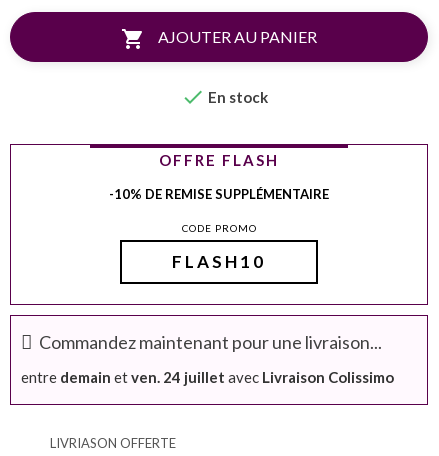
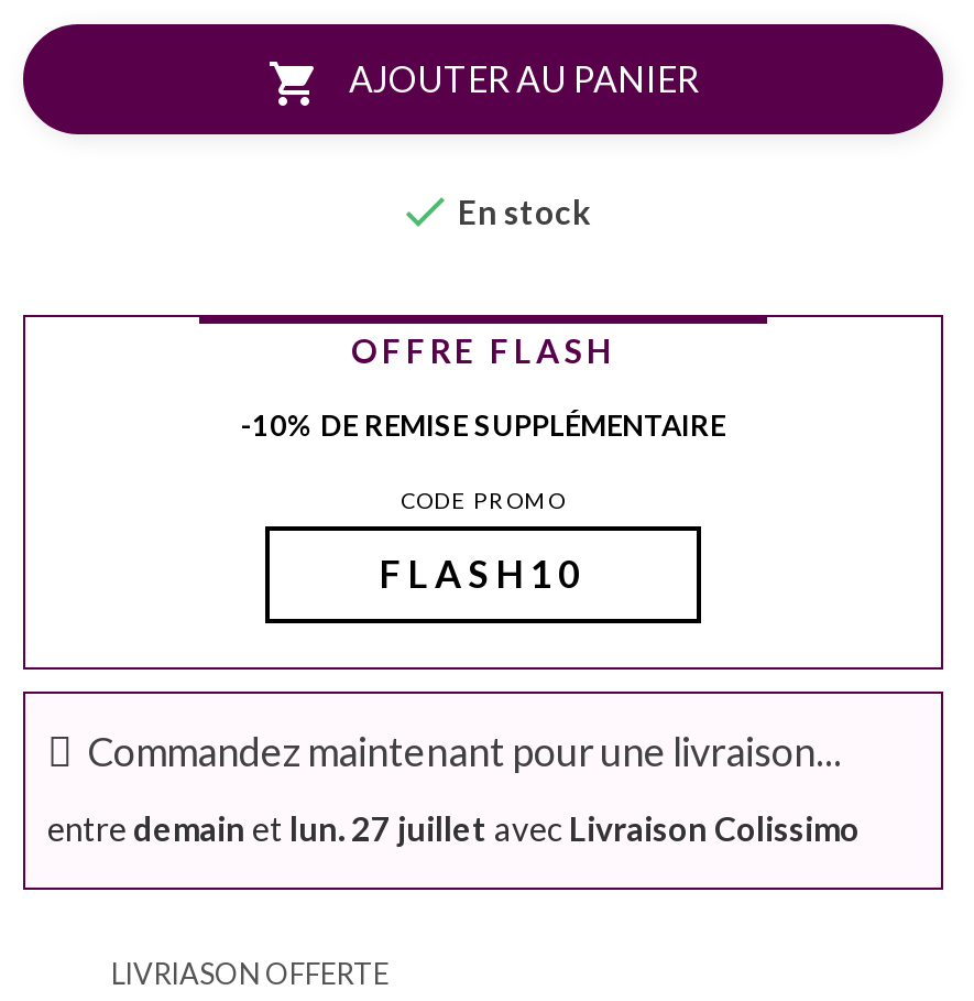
- entre demain et ven. 24 juillet avec Livraison Colissimo
+ entre demain et lun. 27 juillet avec Livraison Colissimo
